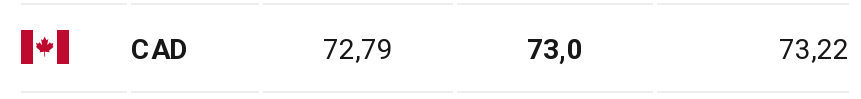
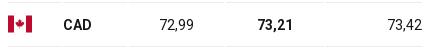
- 72,79
+ 72,99

- 73,0
+ 73,21

- 73,22
+ 73,42
